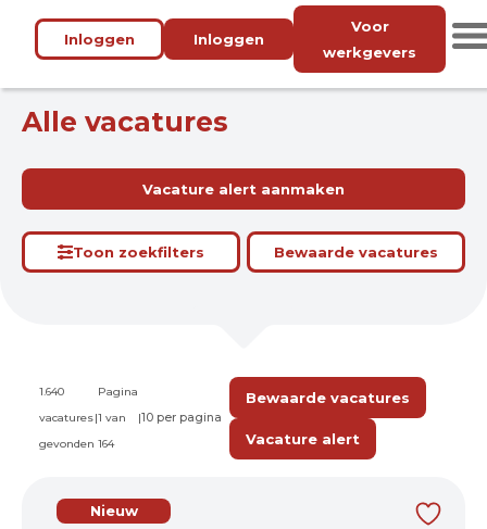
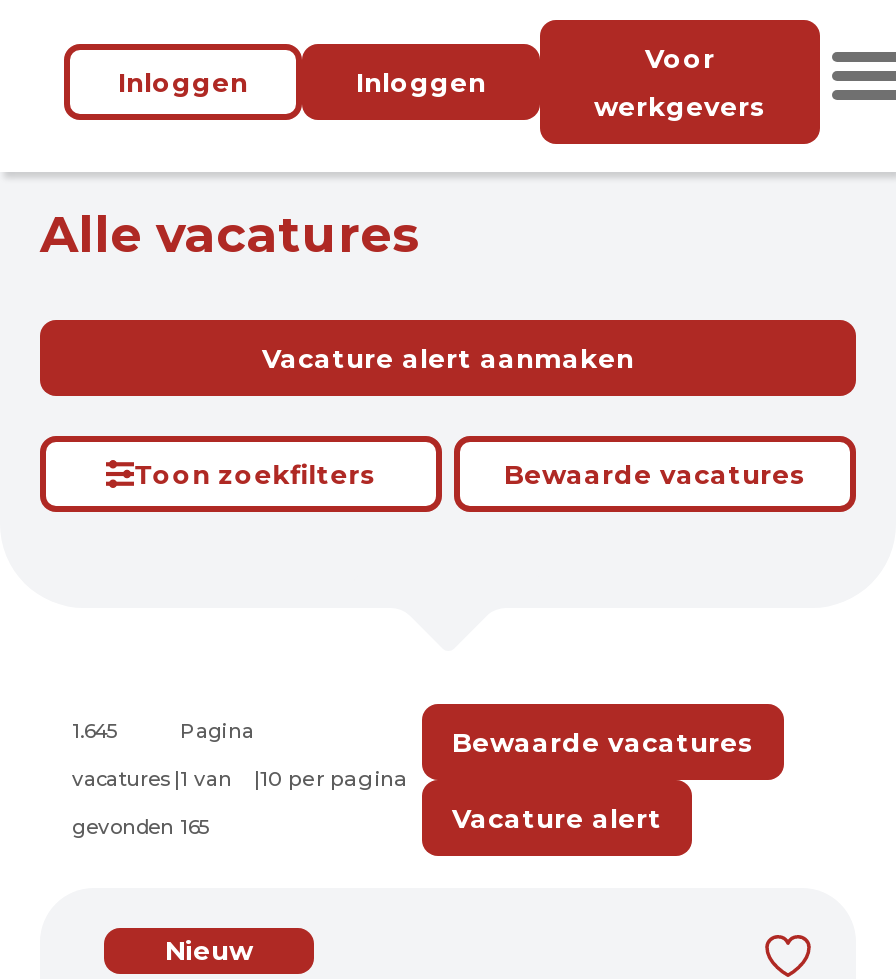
- 1.640
+ 1.645

- gevonden 164
+ gevonden 165
